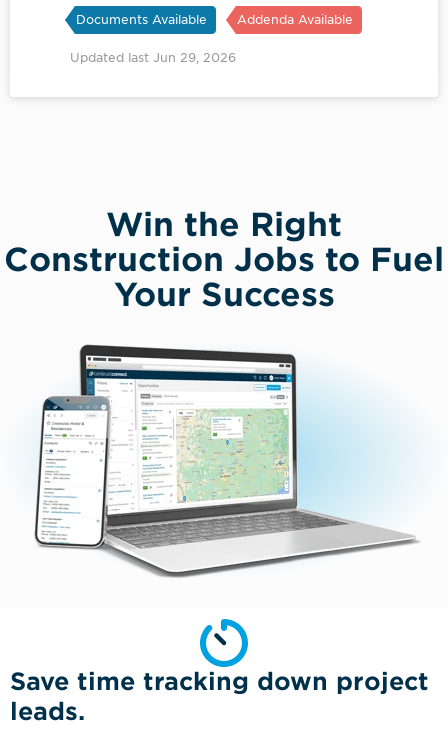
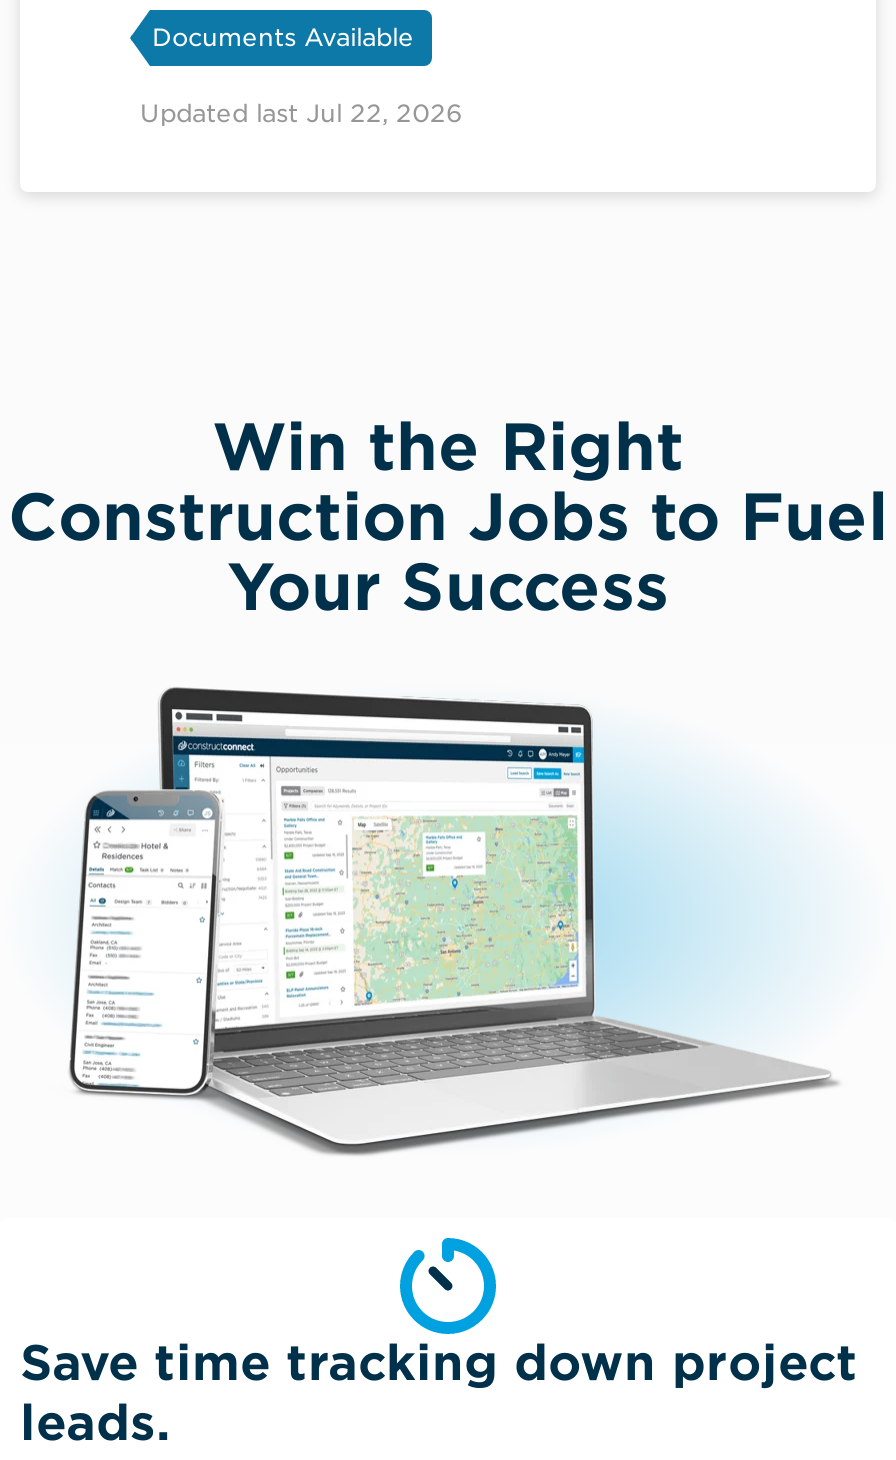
- Addenda Available
- Updated last Jun 29, 2026
+ Updated last Jul 22, 2026
